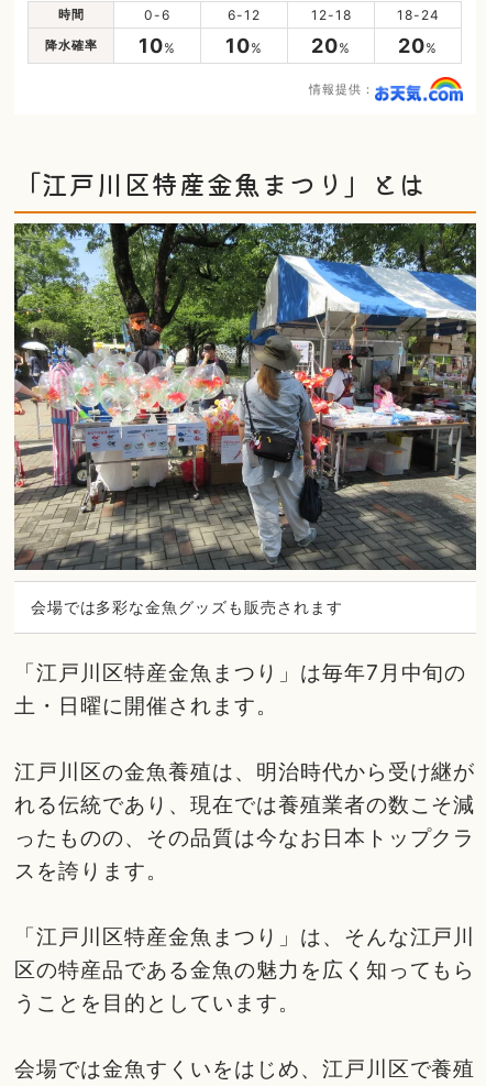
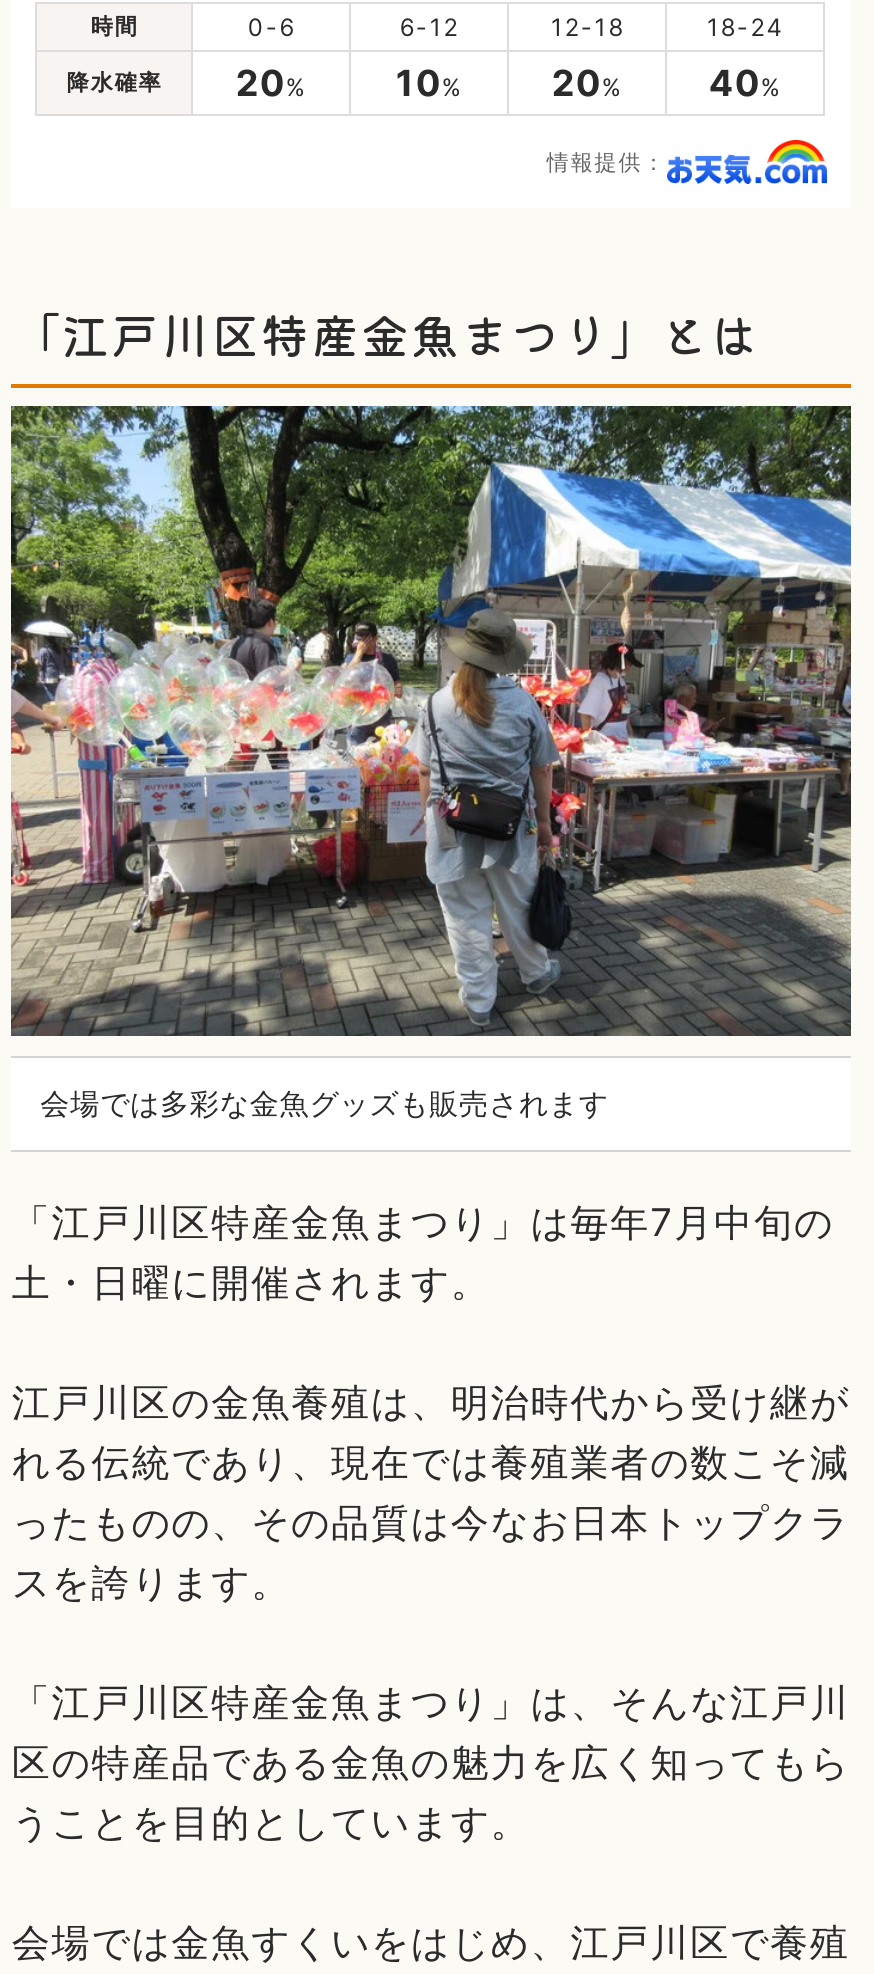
- 10%
+ 20%

- 20%
+ 40%
